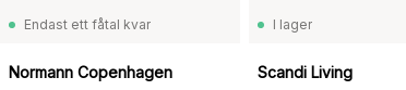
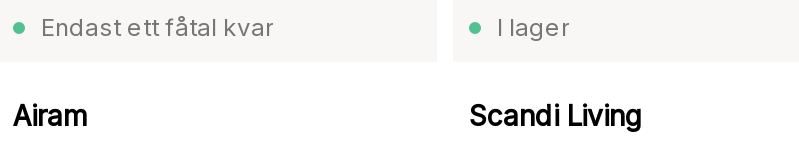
- Normann Copenhagen
+ Airam
